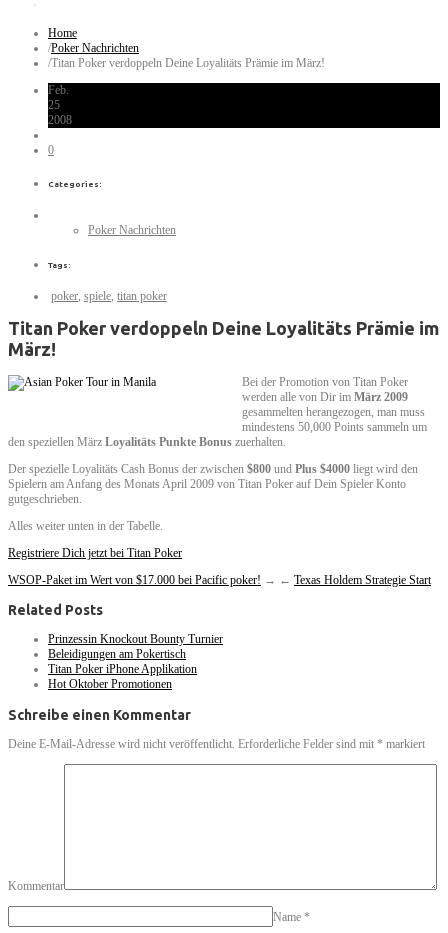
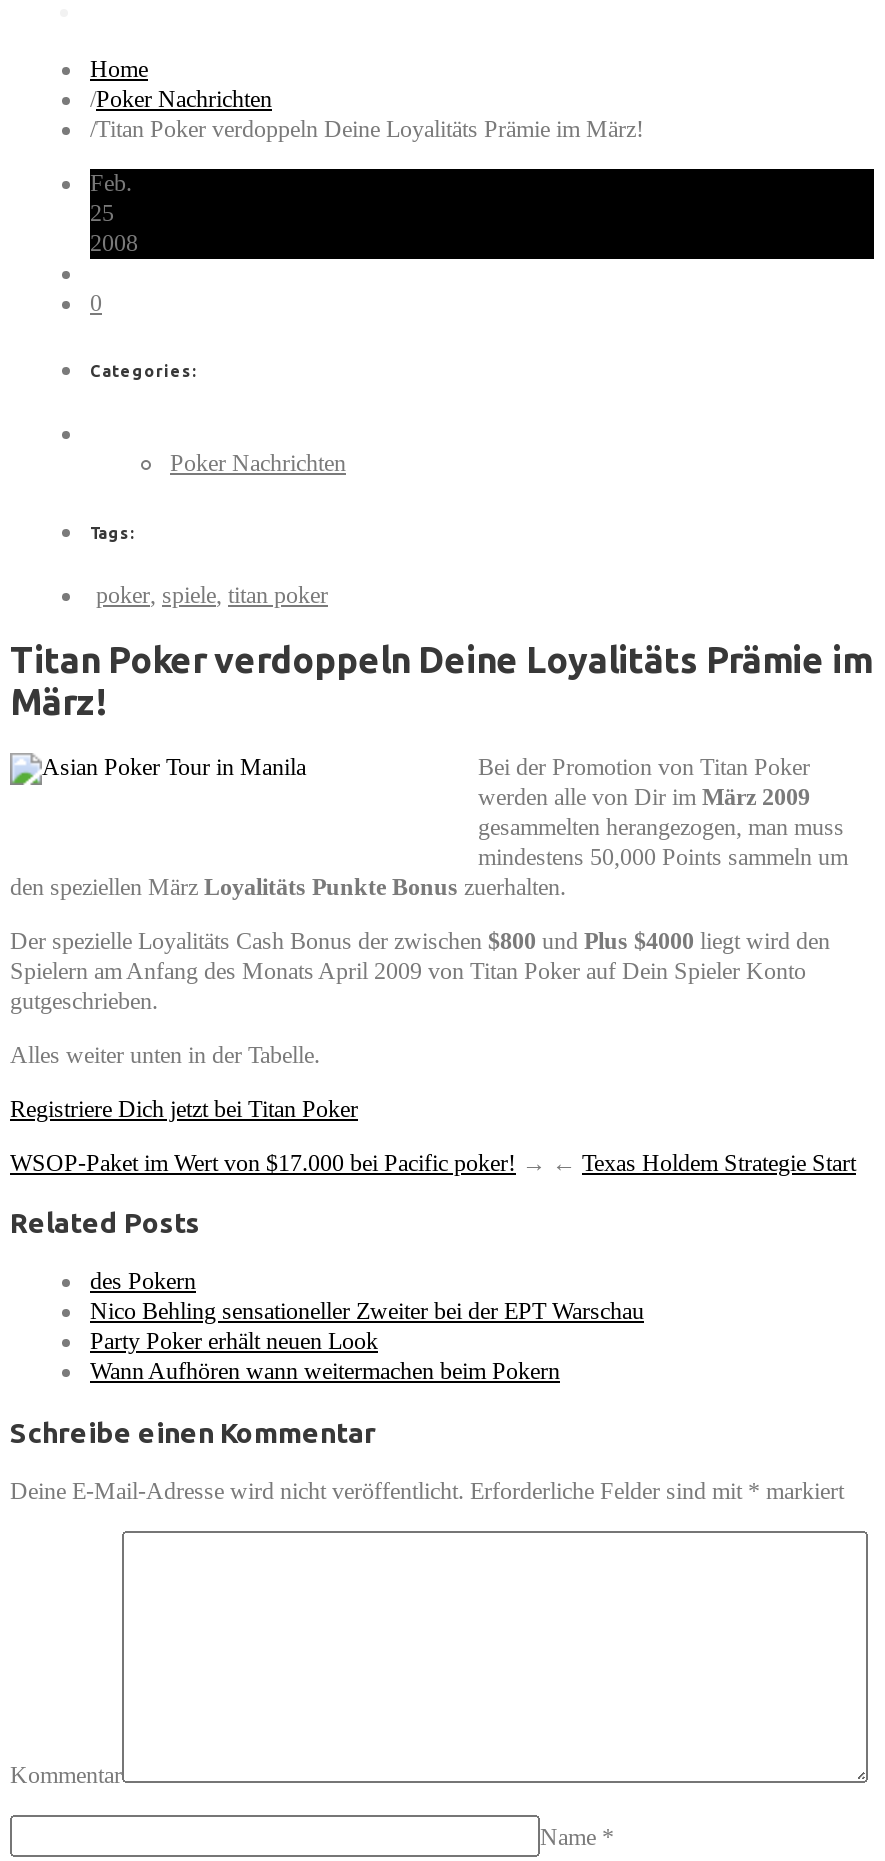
- Prinzessin Knockout Bounty Turnier
- Beleidigungen am Pokertisch
- Titan Poker iPhone Applikation
- Hot Oktober Promotionen
+ des Pokern
+ Nico Behling sensationeller Zweiter bei der EPT Warschau
+ Party Poker erhält neuen Look
+ Wann Aufhören wann weitermachen beim Pokern
